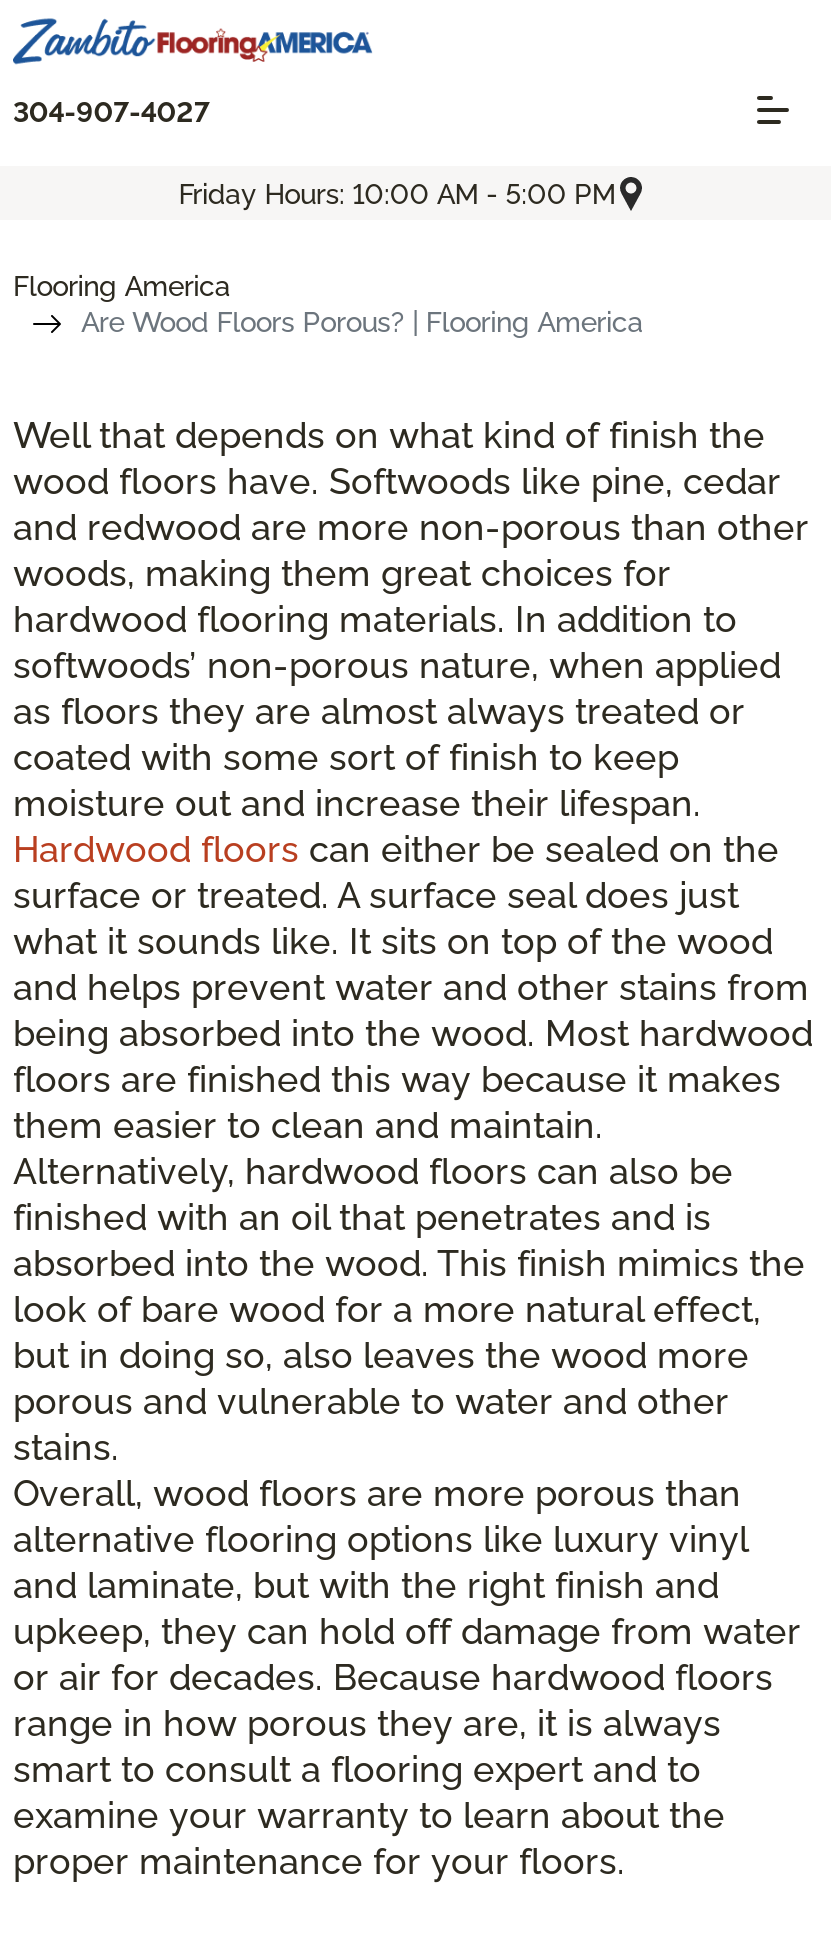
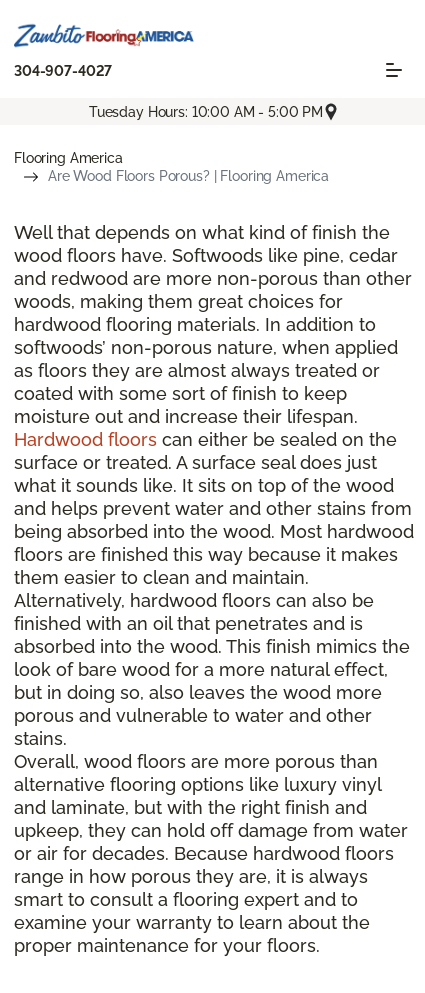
- Friday Hours: 10:00 AM - 5:00 PM
+ Tuesday Hours: 10:00 AM - 5:00 PM
